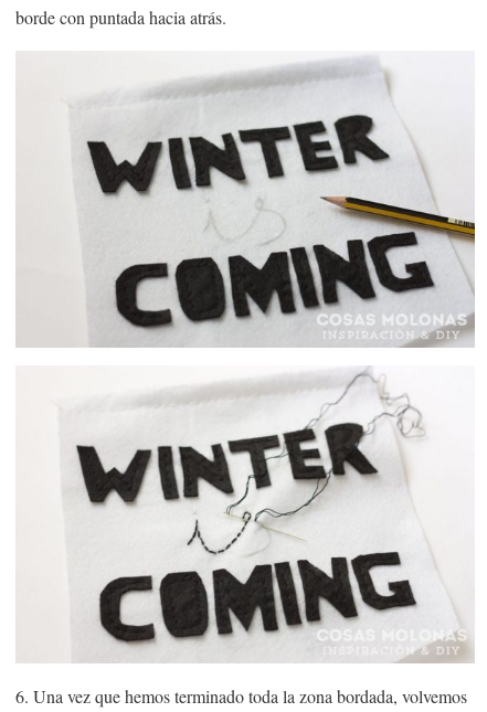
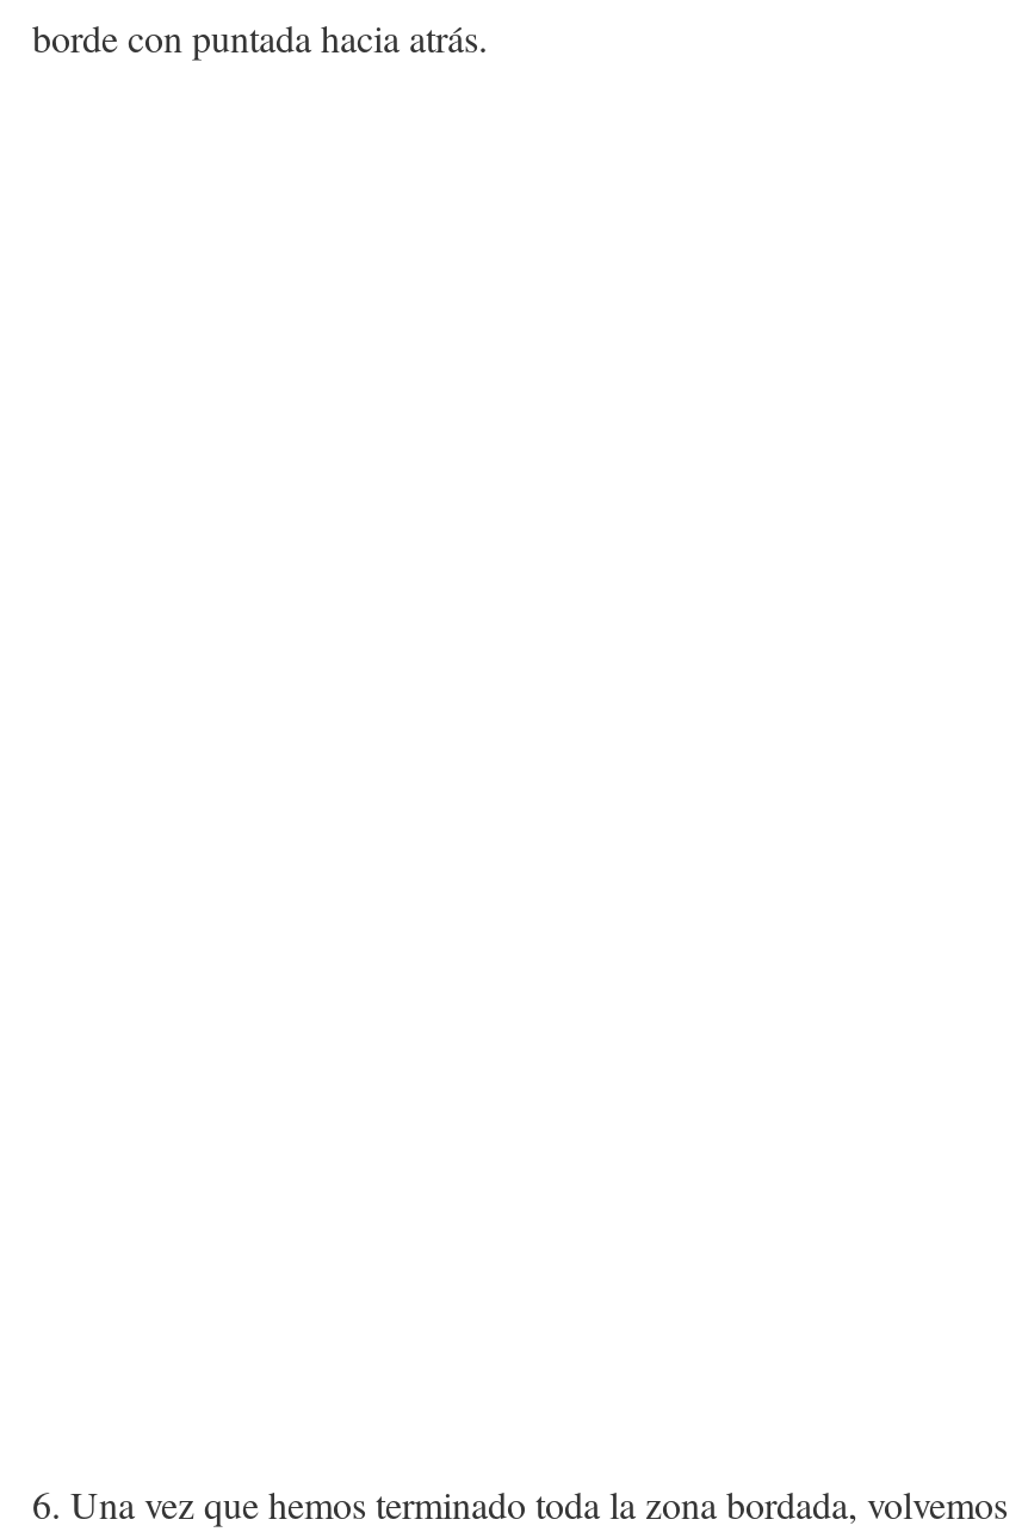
- [image]

- [image]
